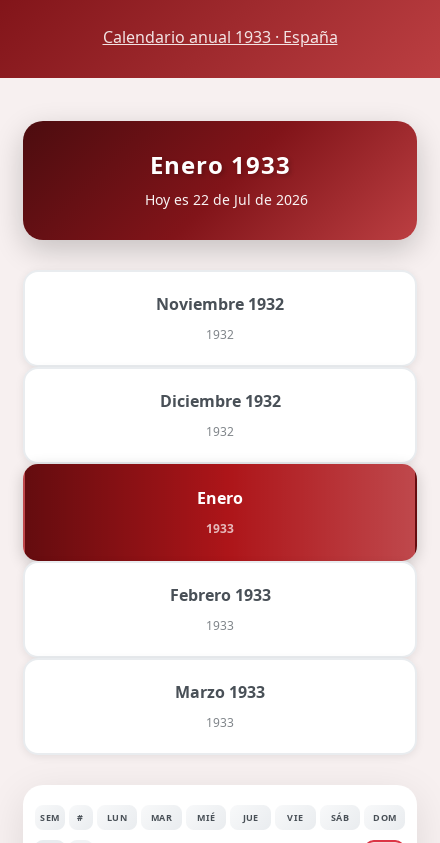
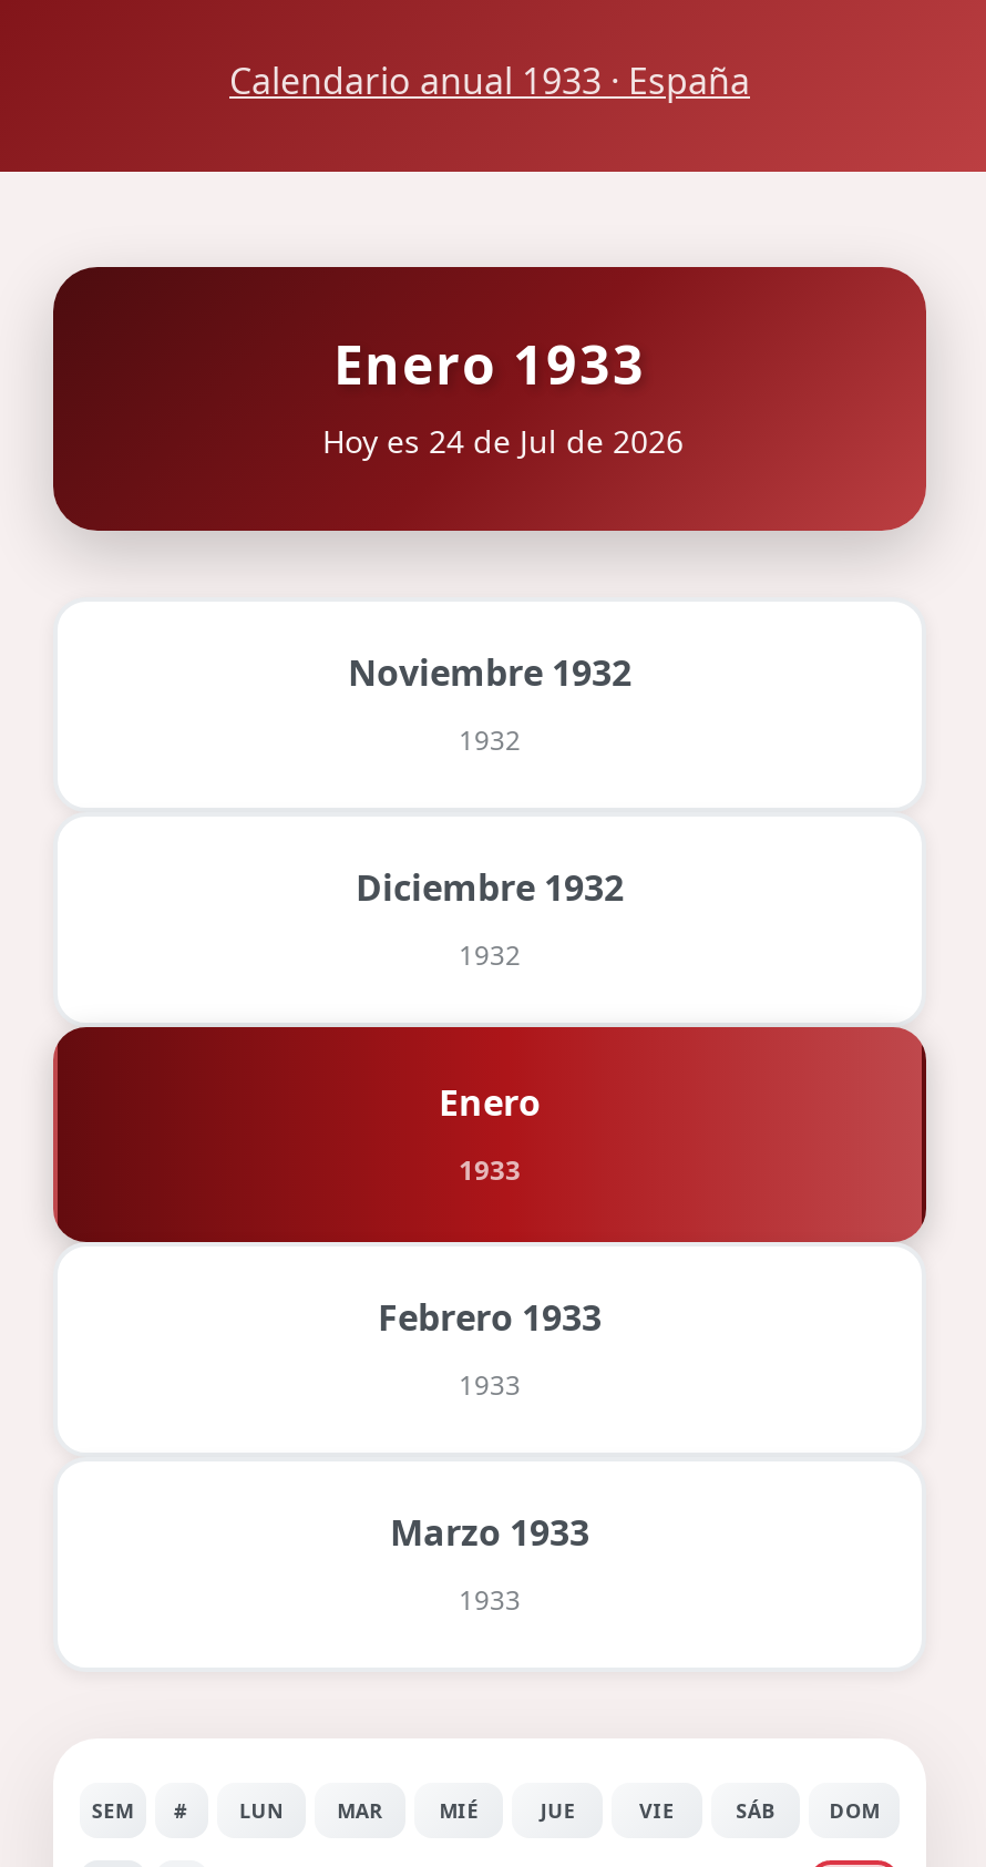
- Hoy es 22 de Jul de 2026
+ Hoy es 24 de Jul de 2026
